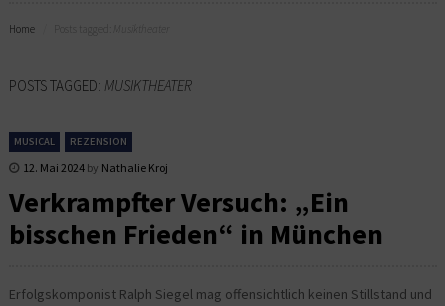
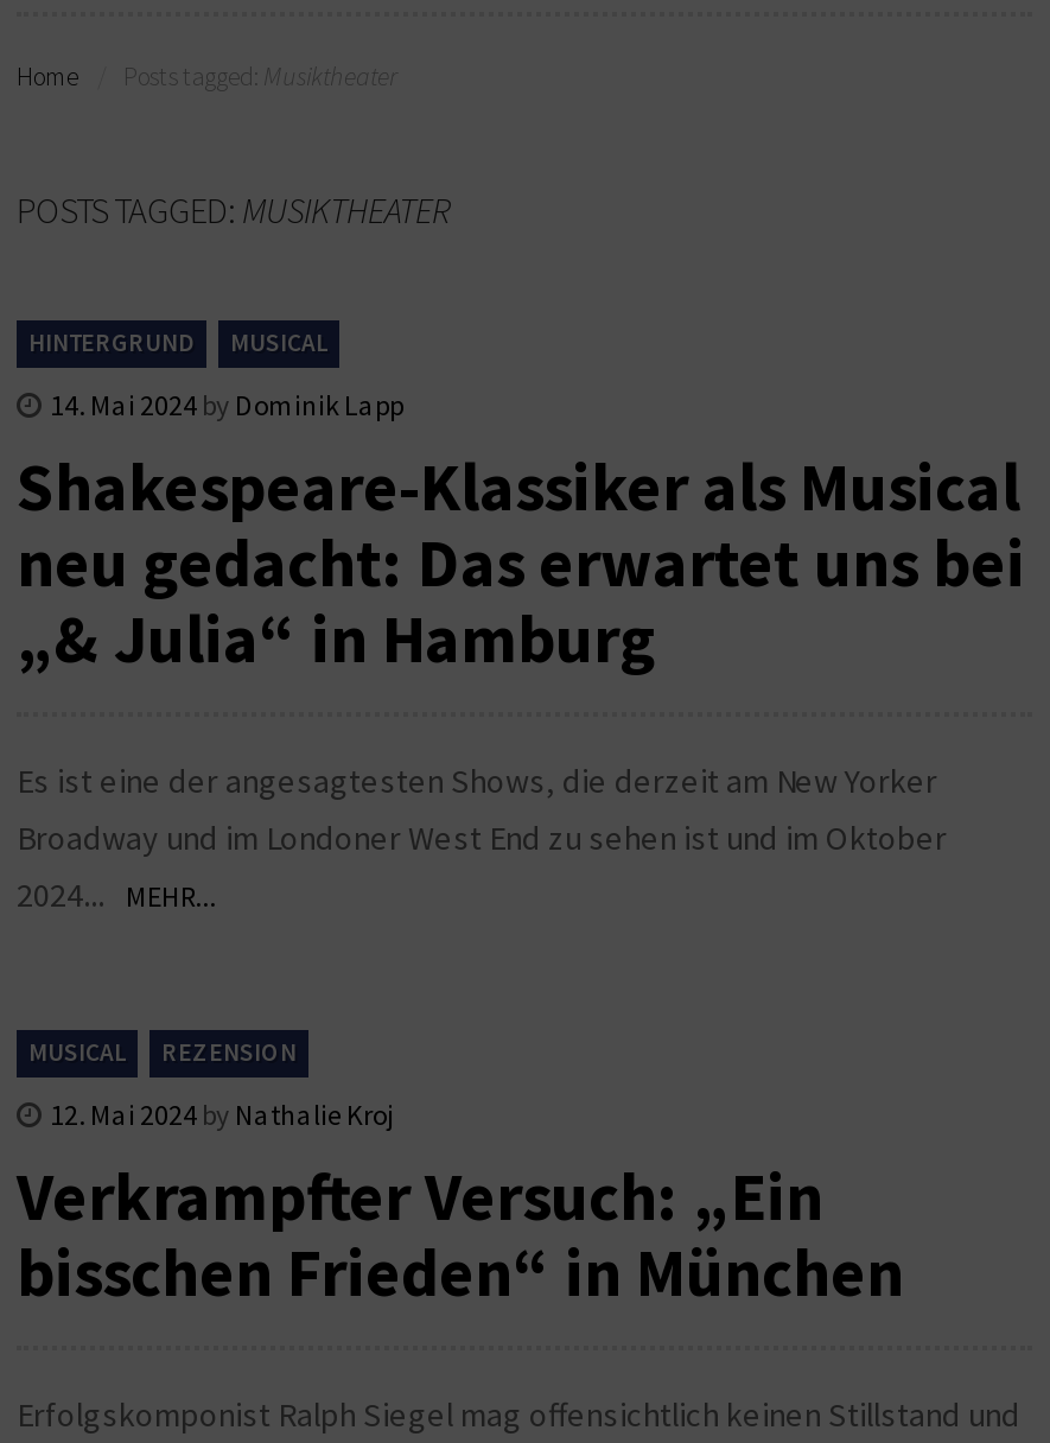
+ HINTERGRUND
+ MUSICAL
+ 14. Mai 2024 by Dominik Lapp
+ Shakespeare-Klassiker als Musical
+ neu gedacht: Das erwartet uns bei
+ „& Julia“ in Hamburg
+ Es ist eine der angesagtesten Shows, die derzeit am New Yorker
+ Broadway und im Londoner West End zu sehen ist und im Oktober
+ 2024... MEHR...
